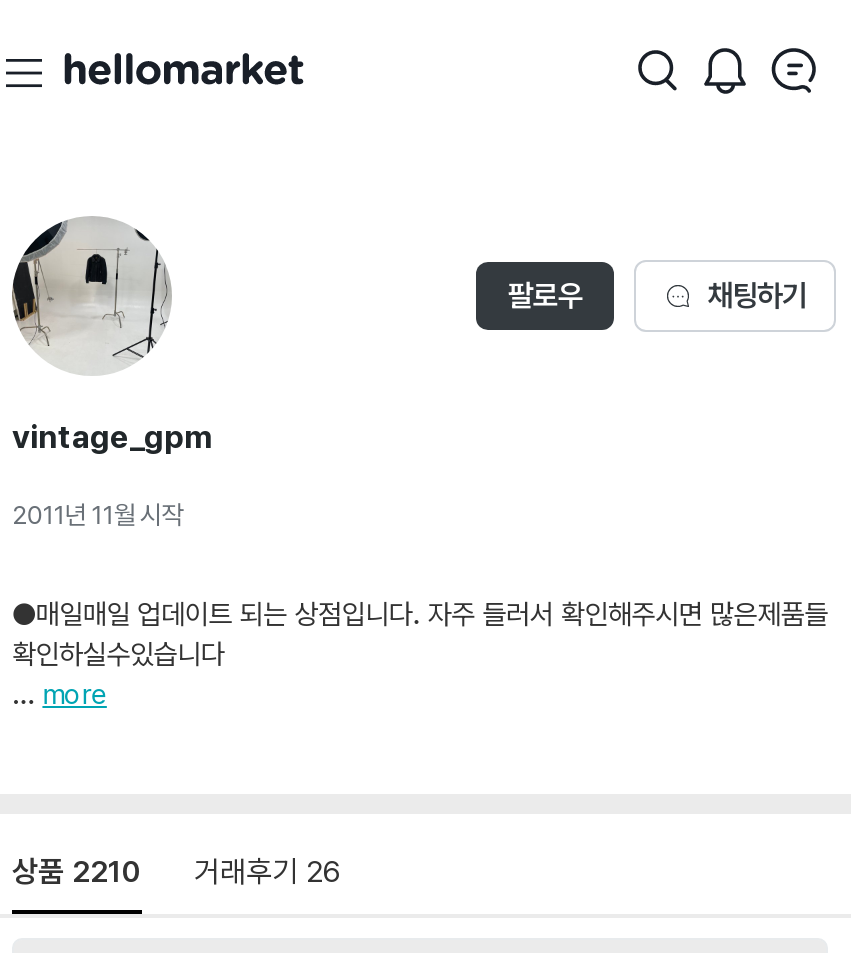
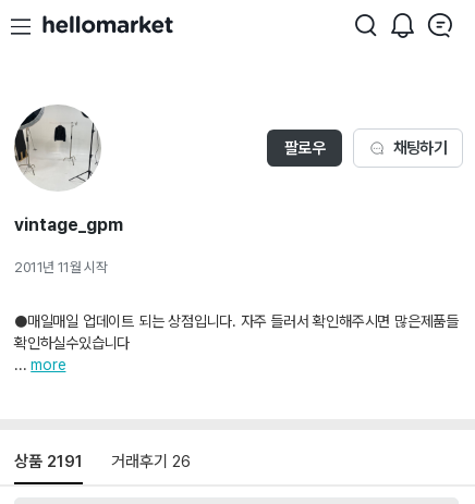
- 상품 2210 거래후기 26
+ 상품 2191 거래후기 26
